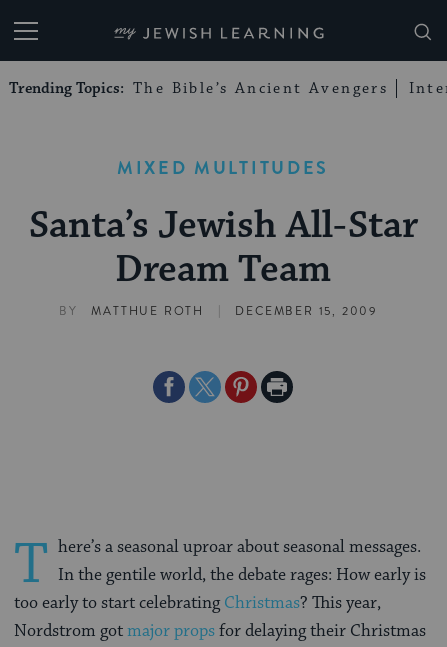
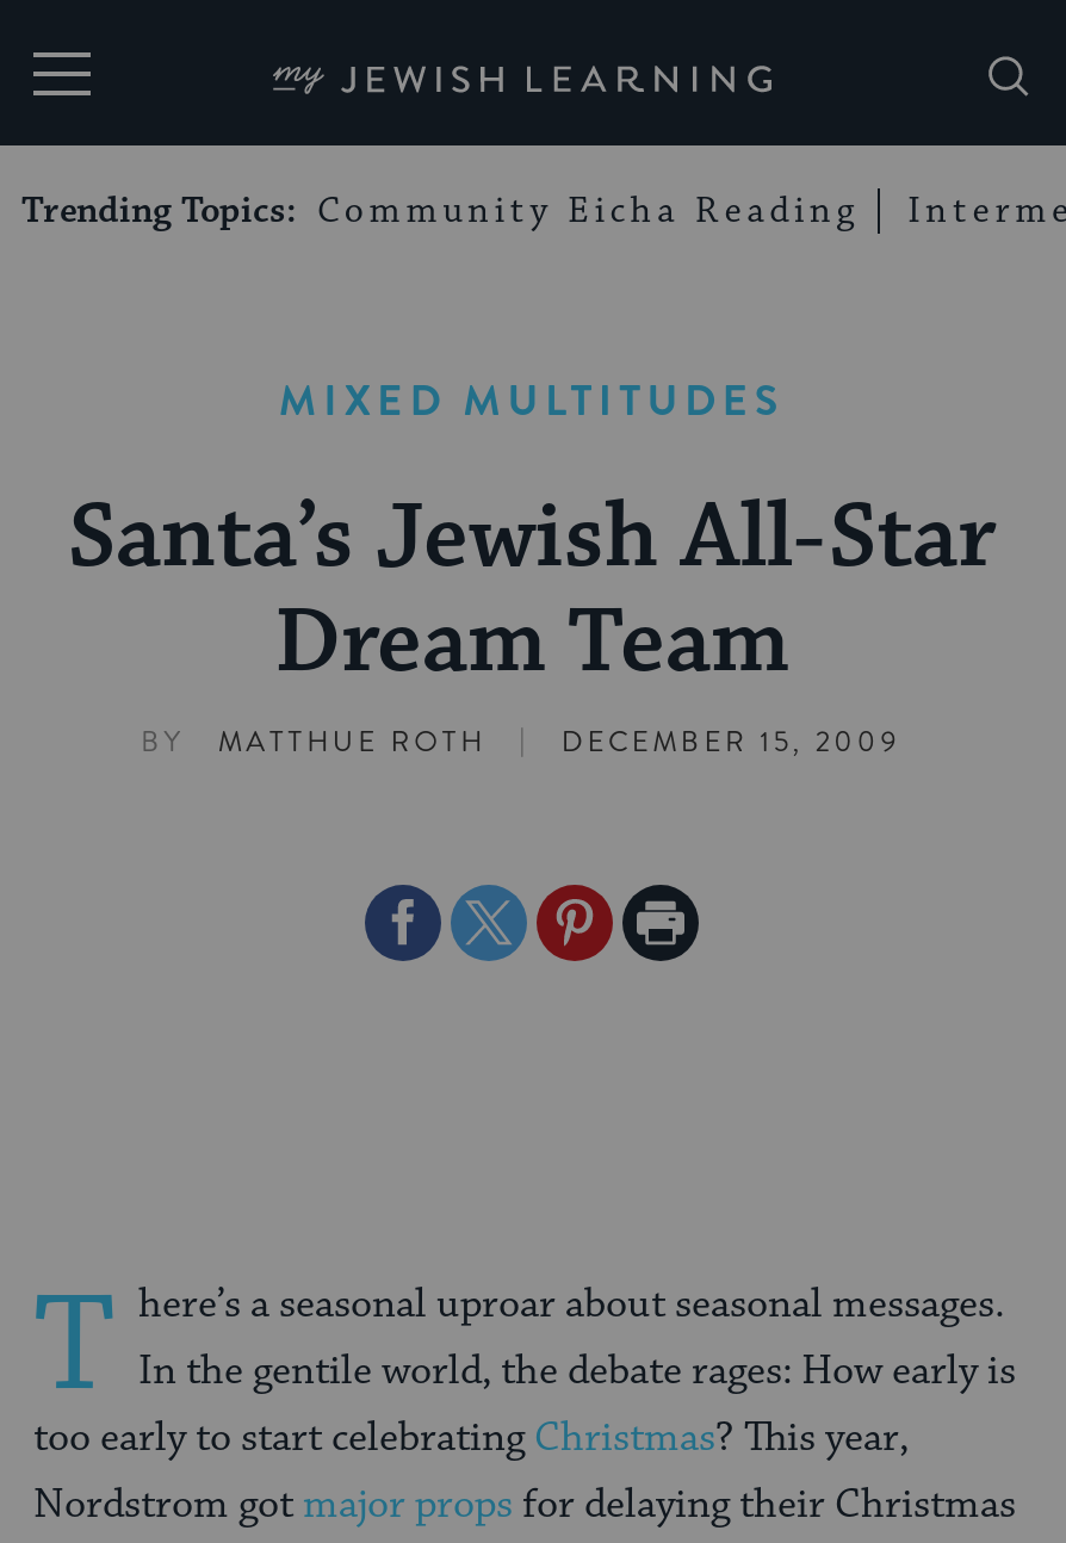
- Trending Topics: The Bible’s Ancient Avengers
+ Trending Topics: Community Eicha Reading
